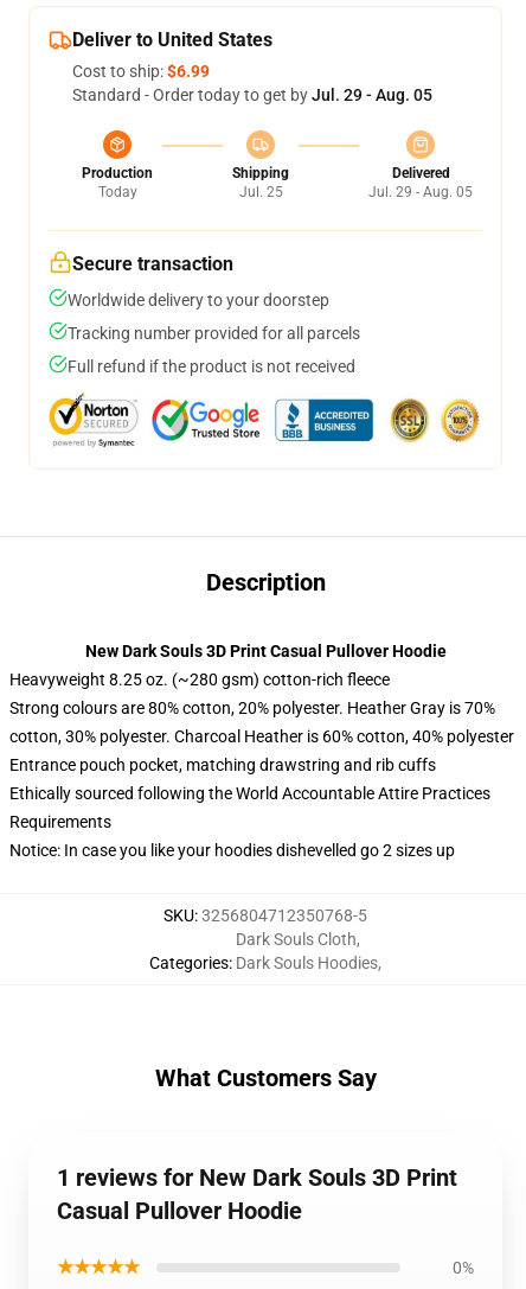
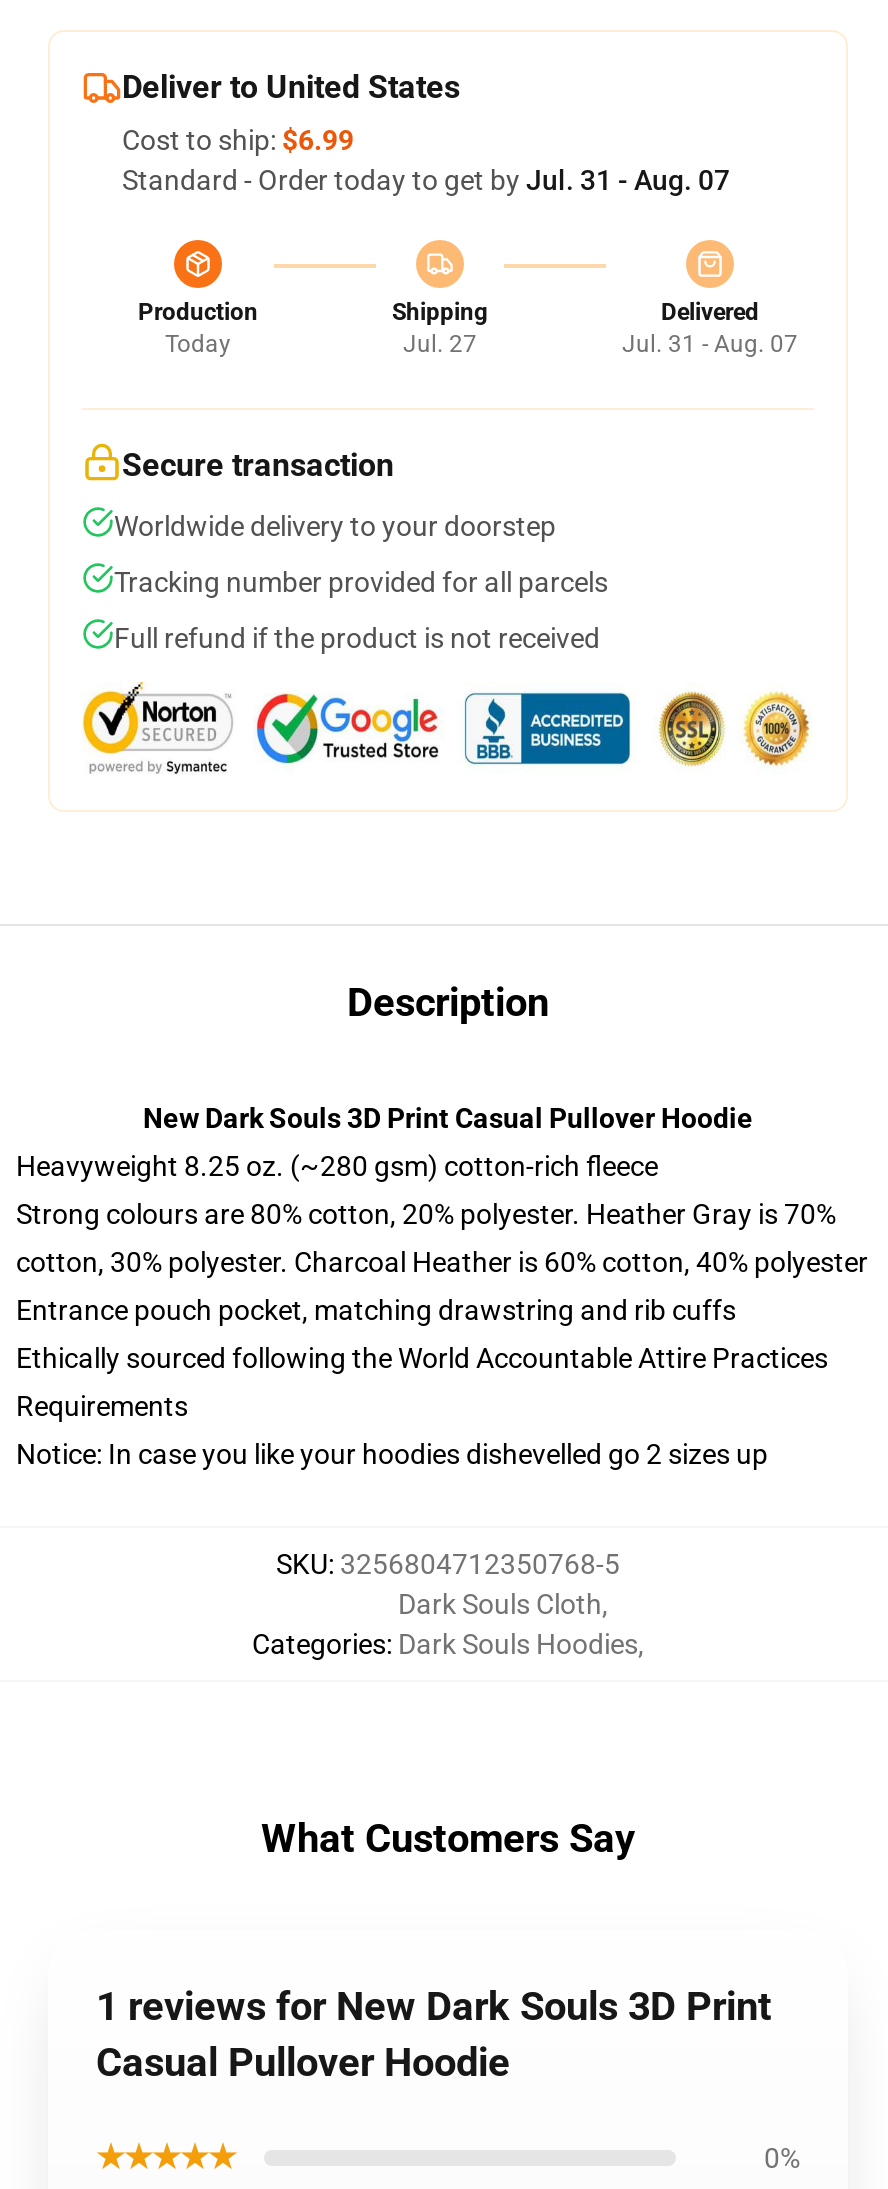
- Standard - Order today to get by Jul. 29 - Aug. 05
+ Standard - Order today to get by Jul. 31 - Aug. 07

- Jul. 25
+ Jul. 27

- Jul. 29 - Aug. 05
+ Jul. 31 - Aug. 07
